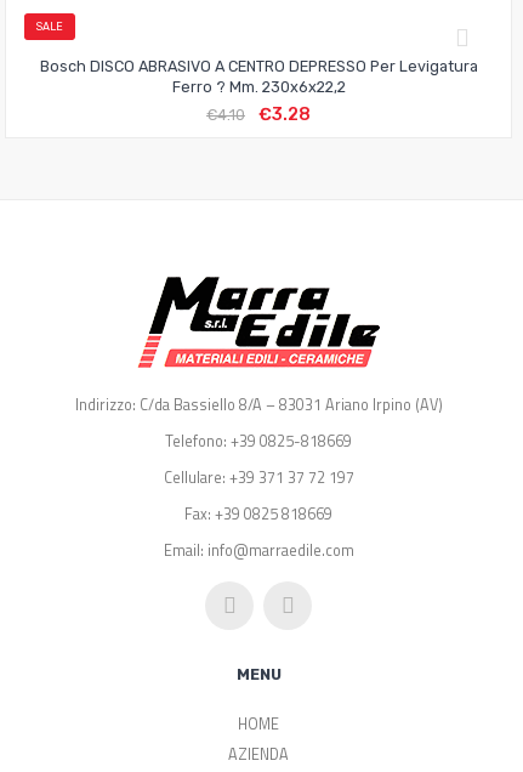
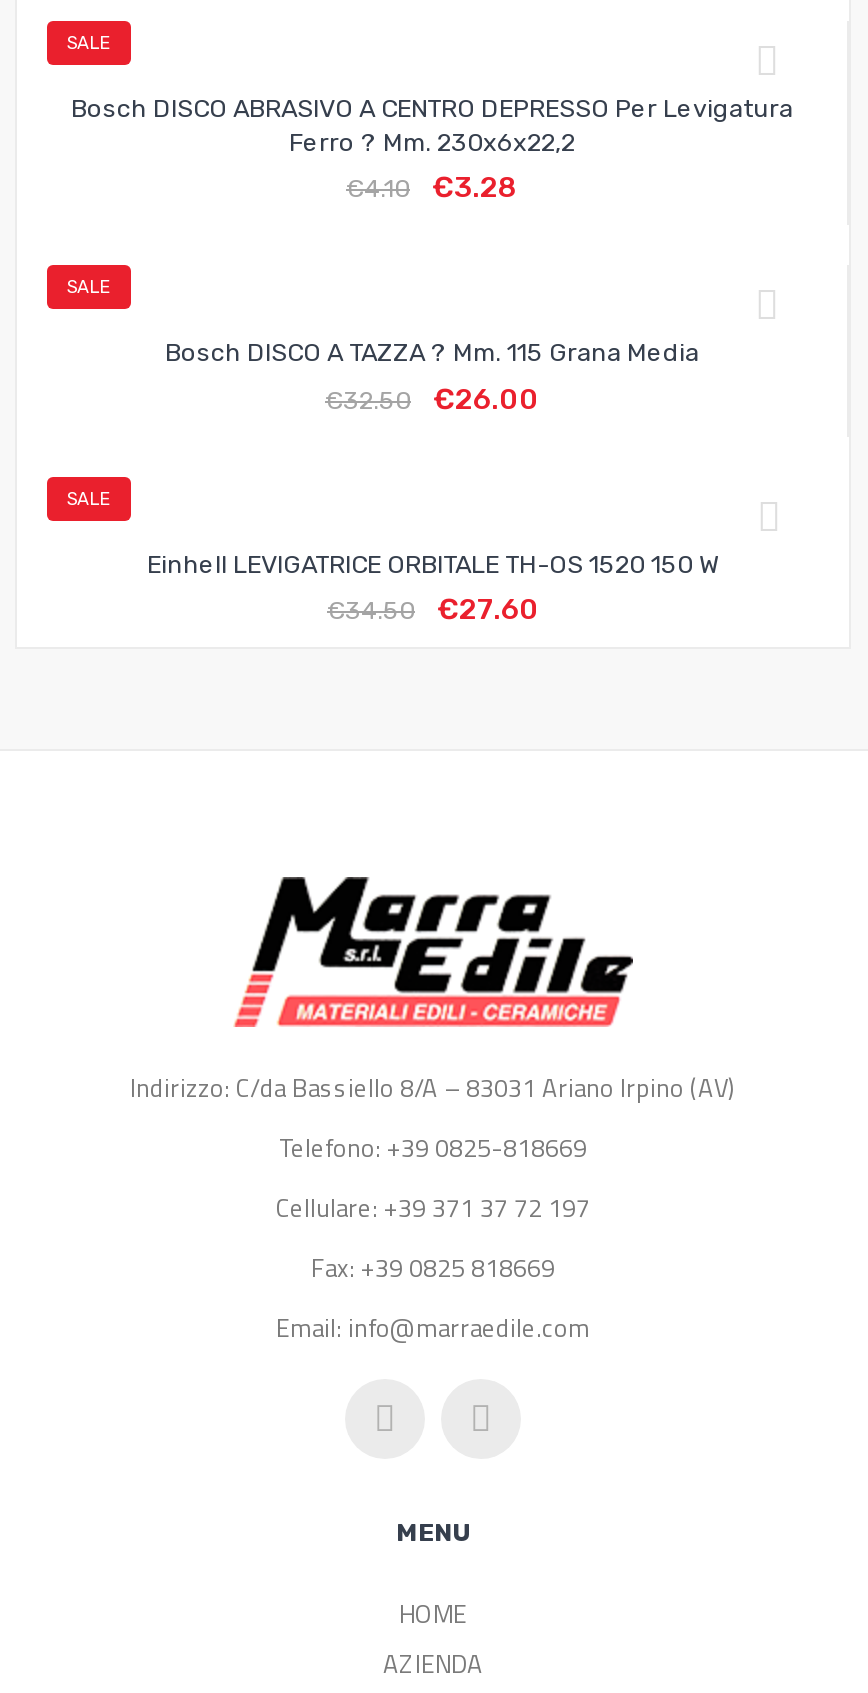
+ SALE
+ Bosch DISCO A TAZZA ? Mm. 115 Grana Media
+ €32.50
+ €26.00
+ SALE
+ Einhell LEVIGATRICE ORBITALE TH-OS 1520 150 W
+ €34.50
+ €27.60
